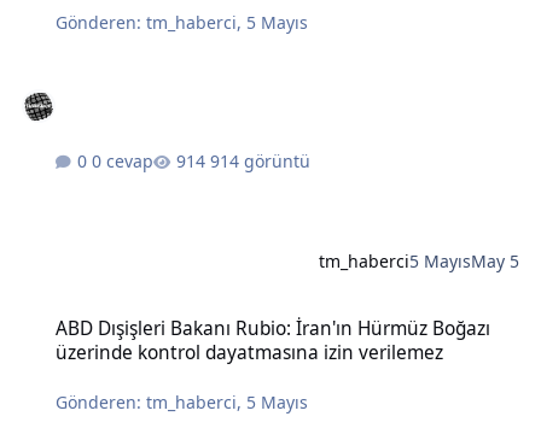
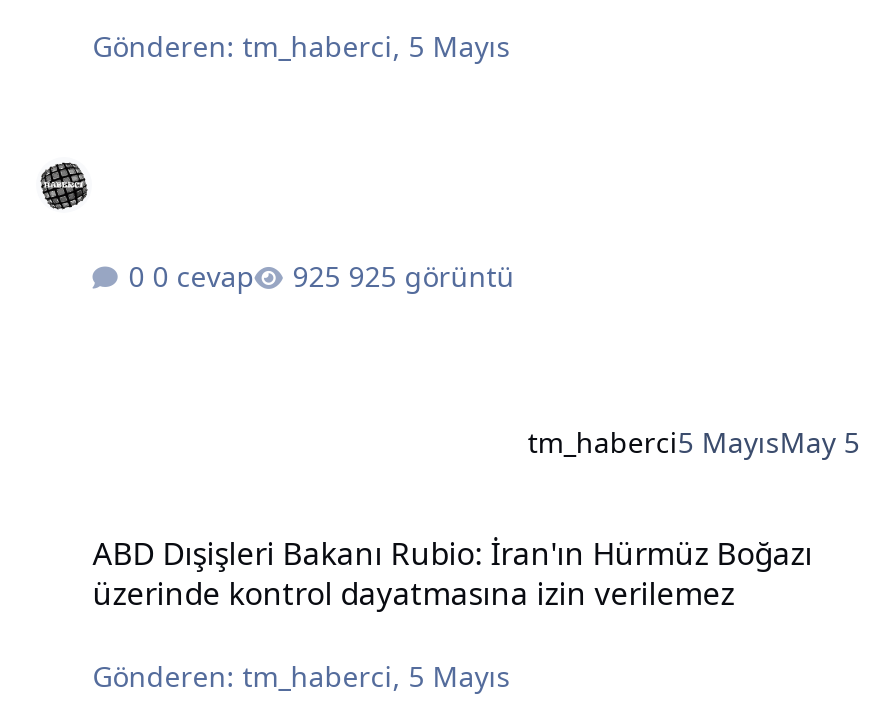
- 914 görüntü
+ 925 görüntü
